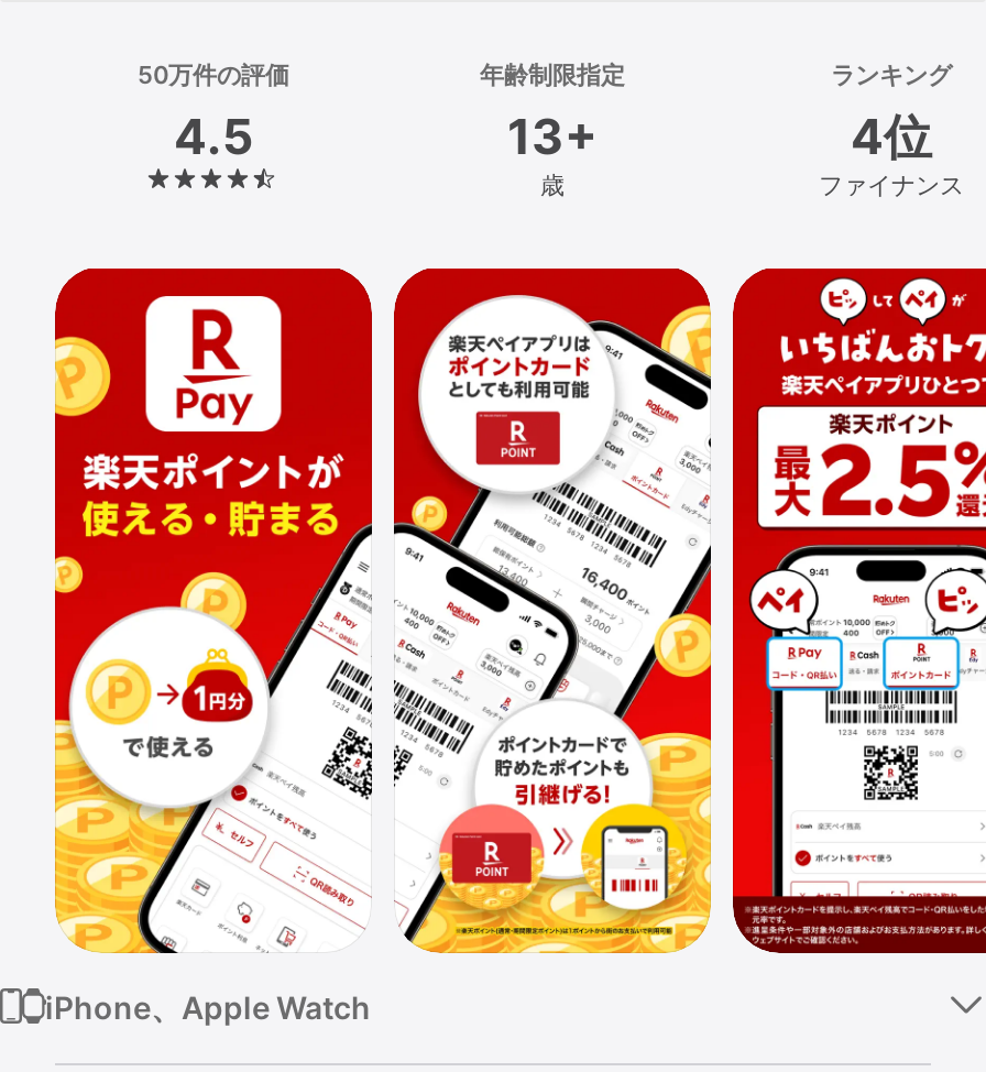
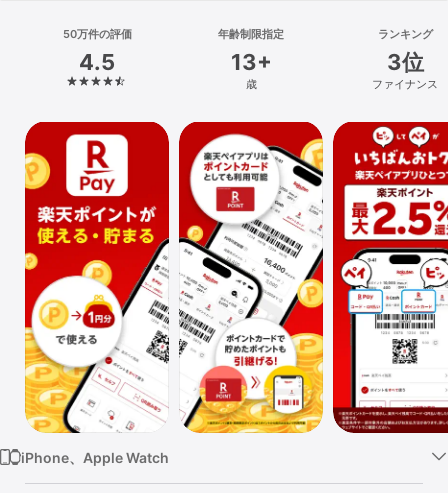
- 4位
+ 3位
